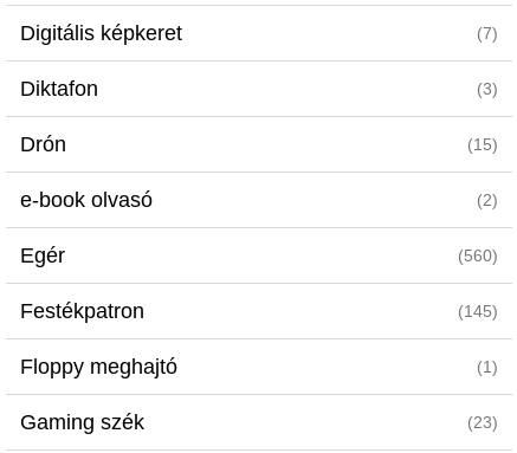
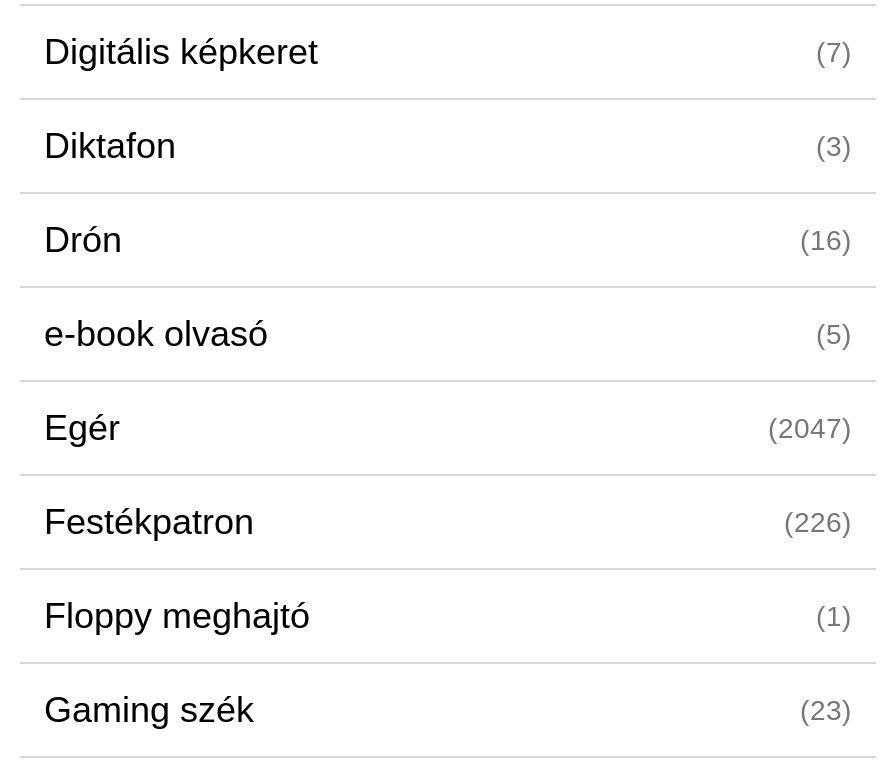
- (15)
+ (16)

- (2)
+ (5)

- (560)
+ (2047)

- (145)
+ (226)
